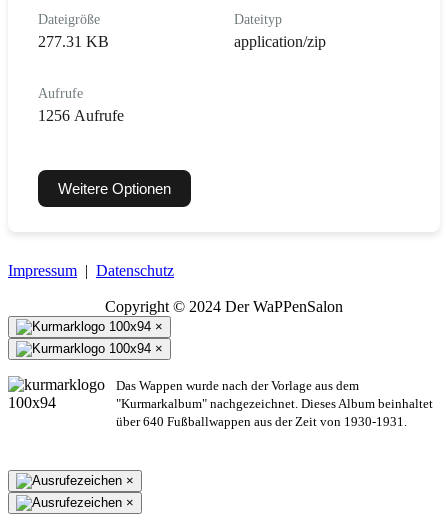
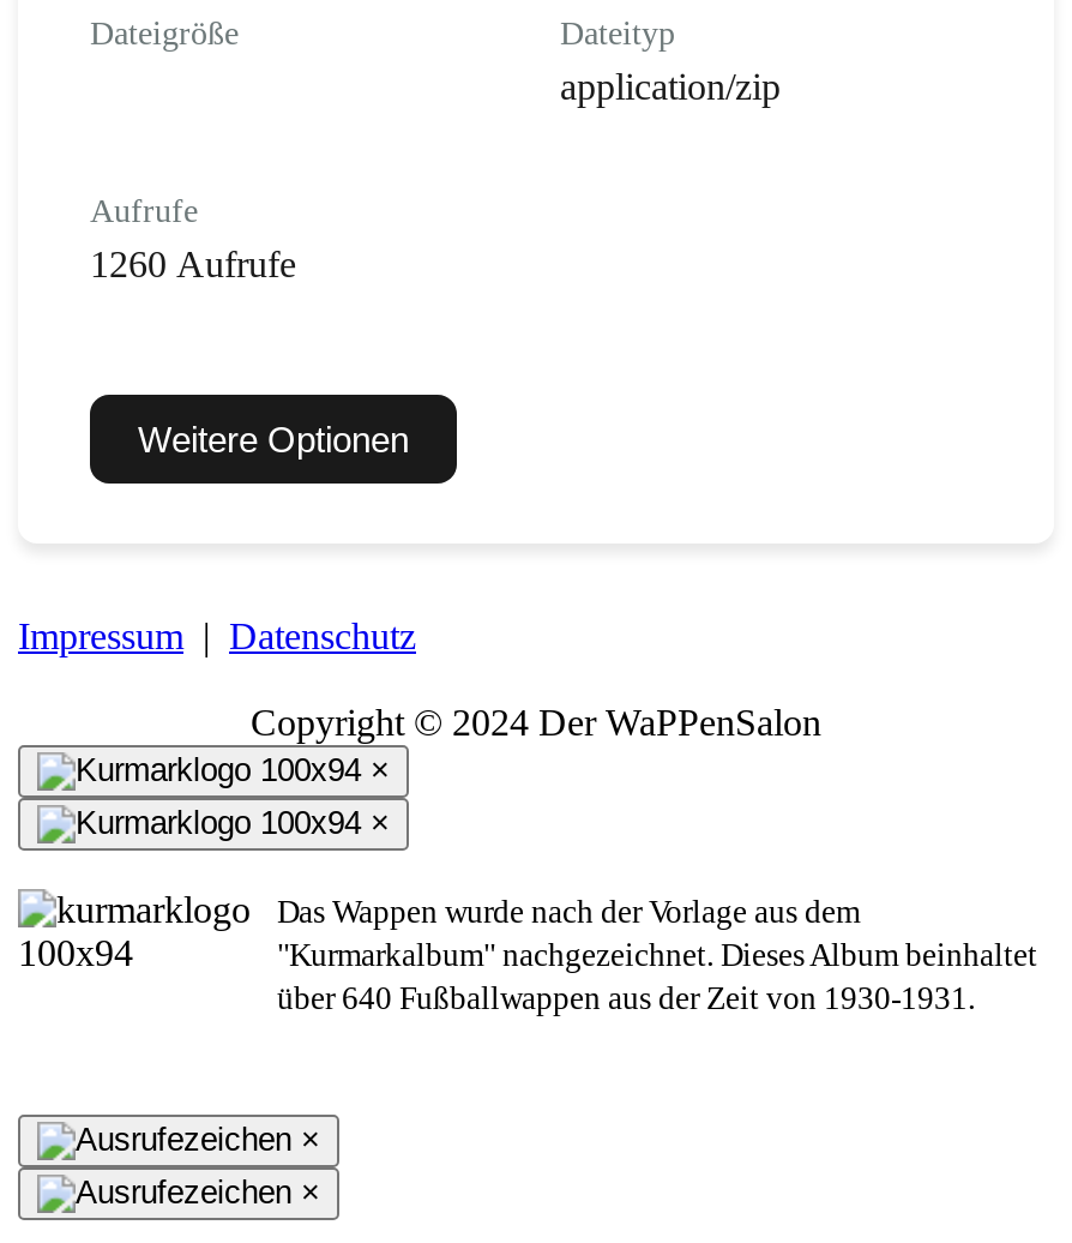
- 277.31 KB

- 1256 Aufrufe
+ 1260 Aufrufe
